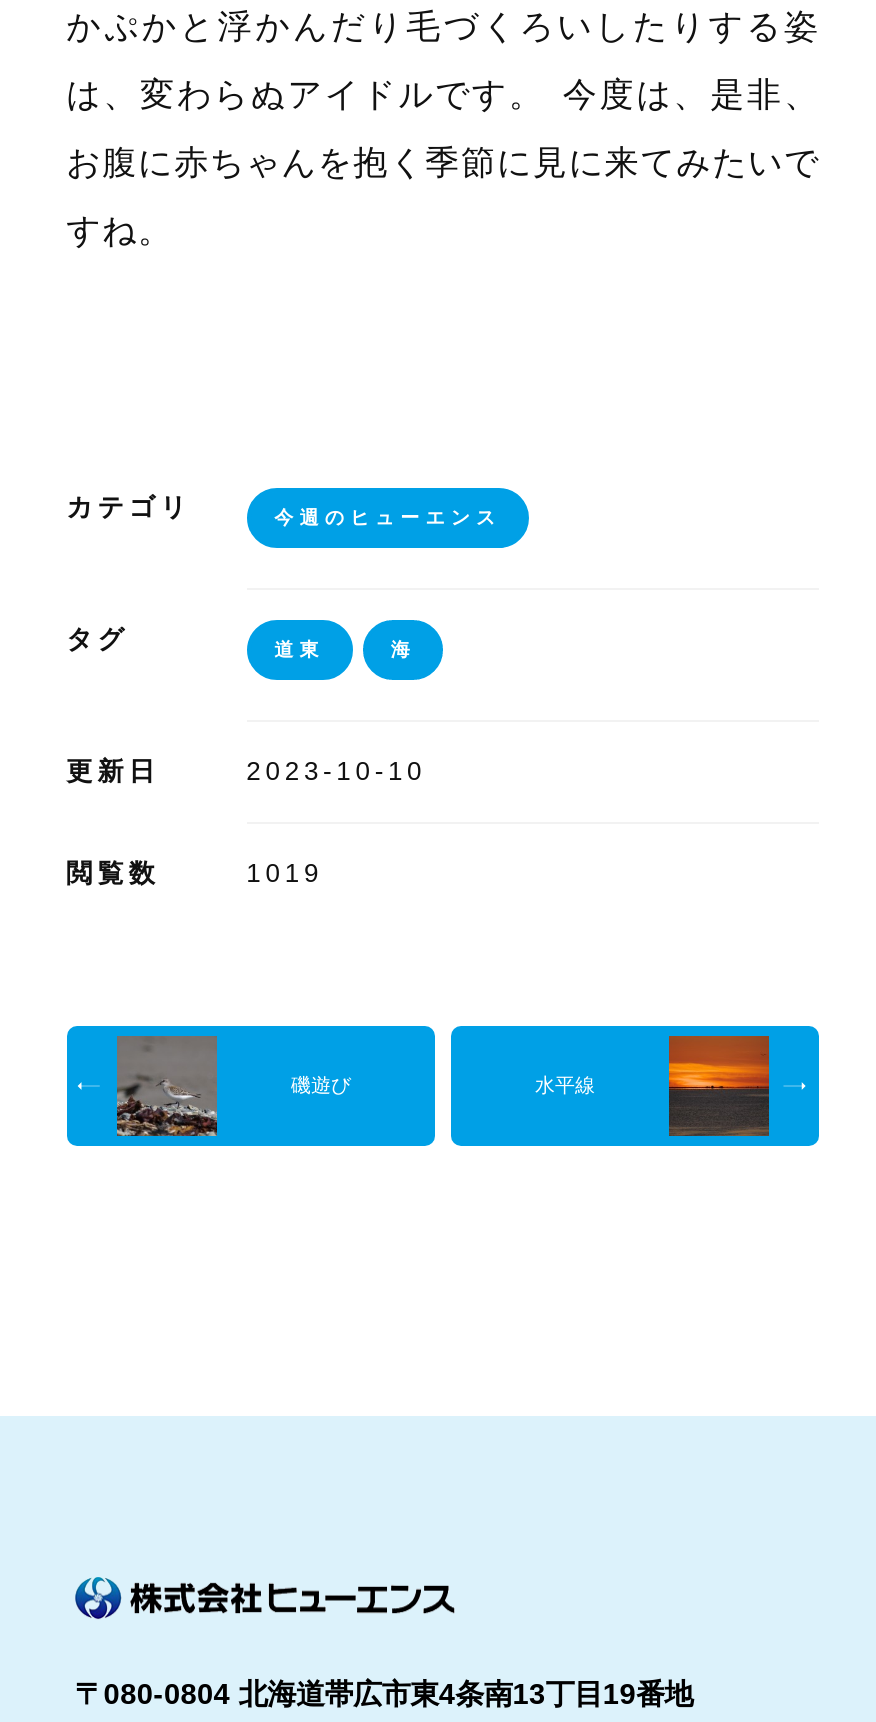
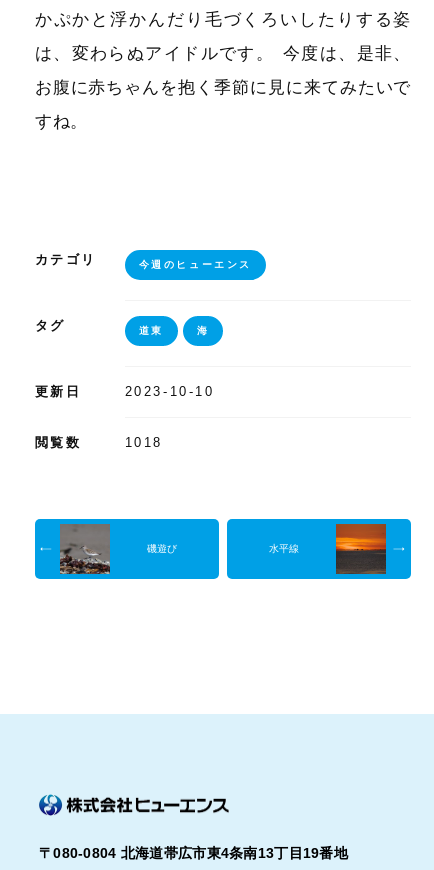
- 1019
+ 1018
